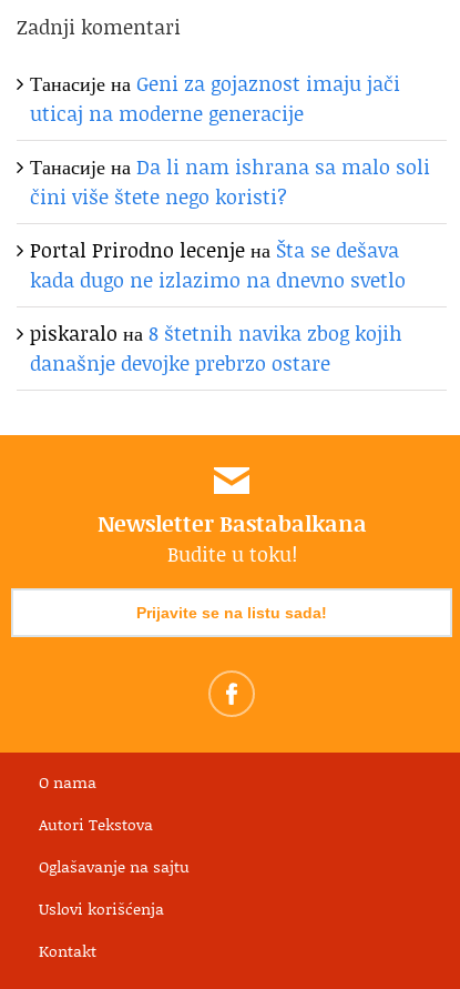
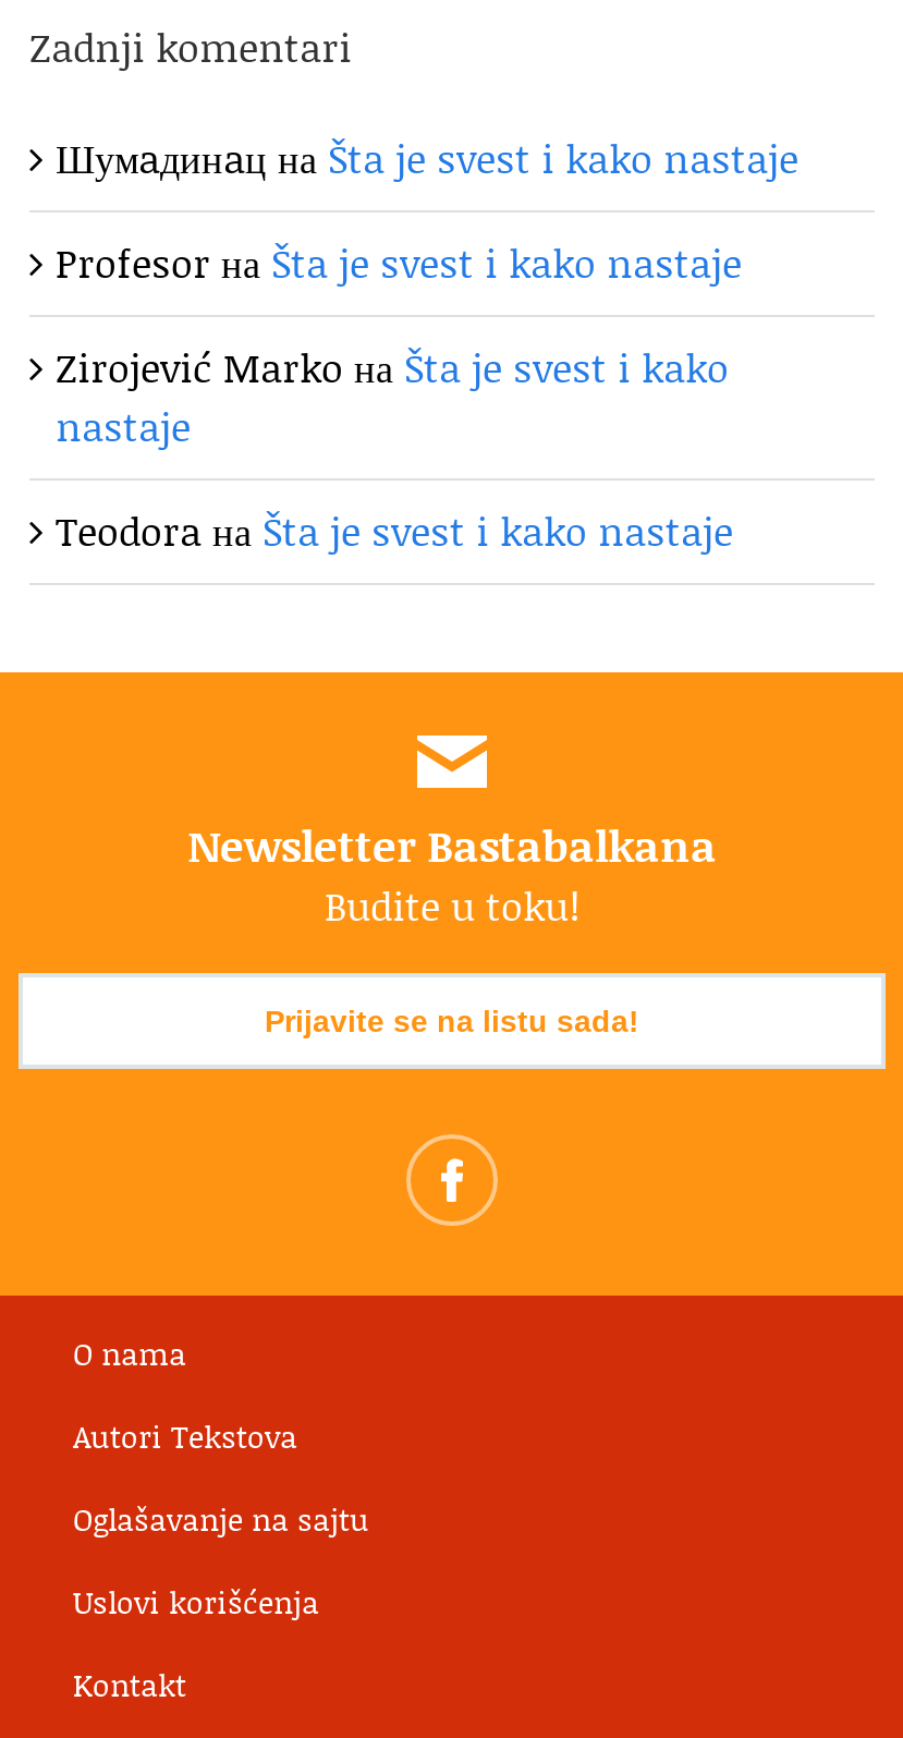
- Танасије на Geni za gojaznost imaju jači
- uticaj na moderne generacije
+ Шумaдинaц на Šta je svest i kako nastaje

- Танасије на Da li nam ishrana sa malo soli
- čini više štete nego koristi?
+ Profesor на Šta je svest i kako nastaje

- Portal Prirodno lecenje на Šta se dešava
- kada dugo ne izlazimo na dnevno svetlo
+ Zirojević Marko на Šta je svest i kako
+ nastaje

- piskaralo на 8 štetnih navika zbog kojih
- današnje devojke prebrzo ostare
+ Teodora на Šta je svest i kako nastaje
